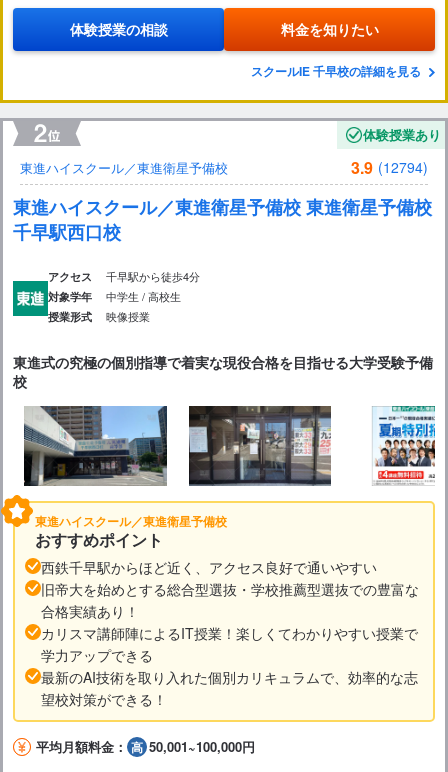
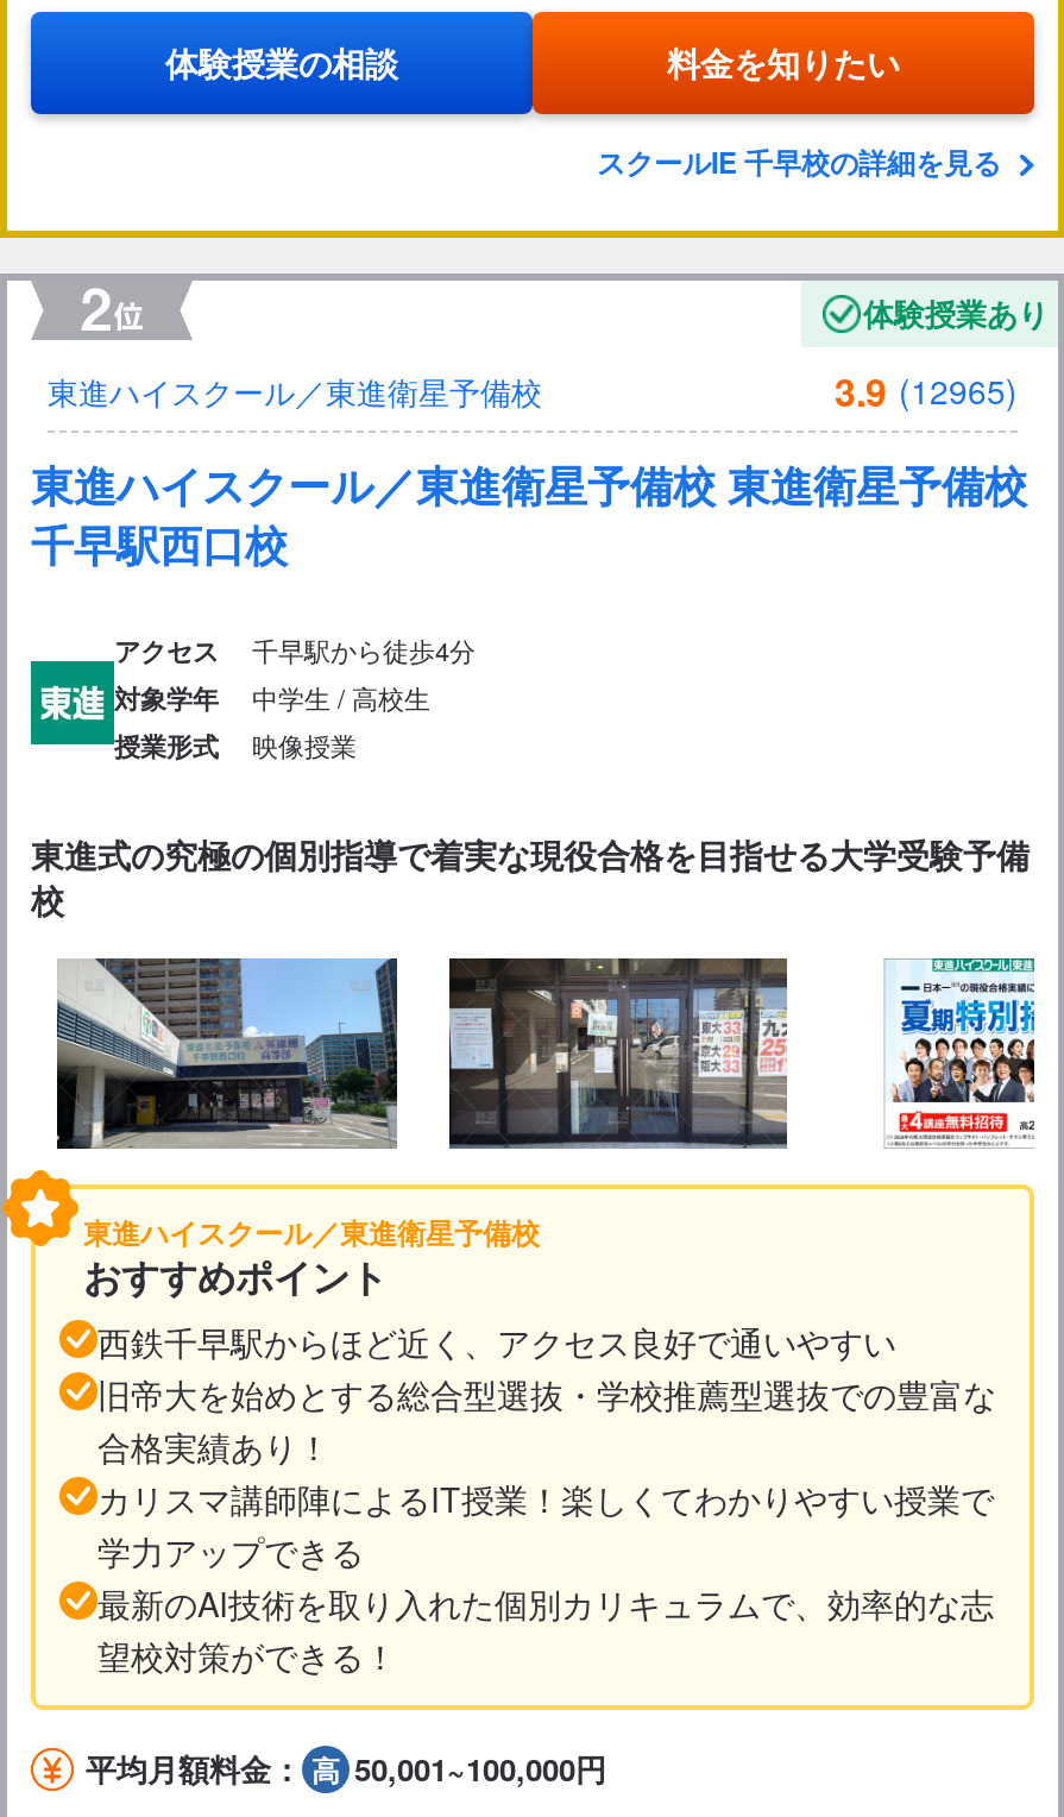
- 3.9 (12794)
+ 3.9 (12965)
